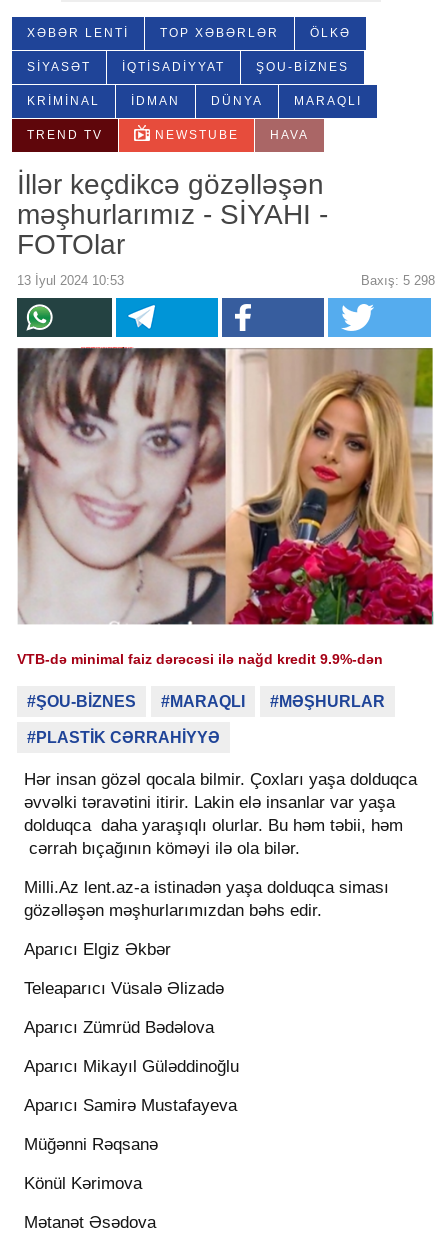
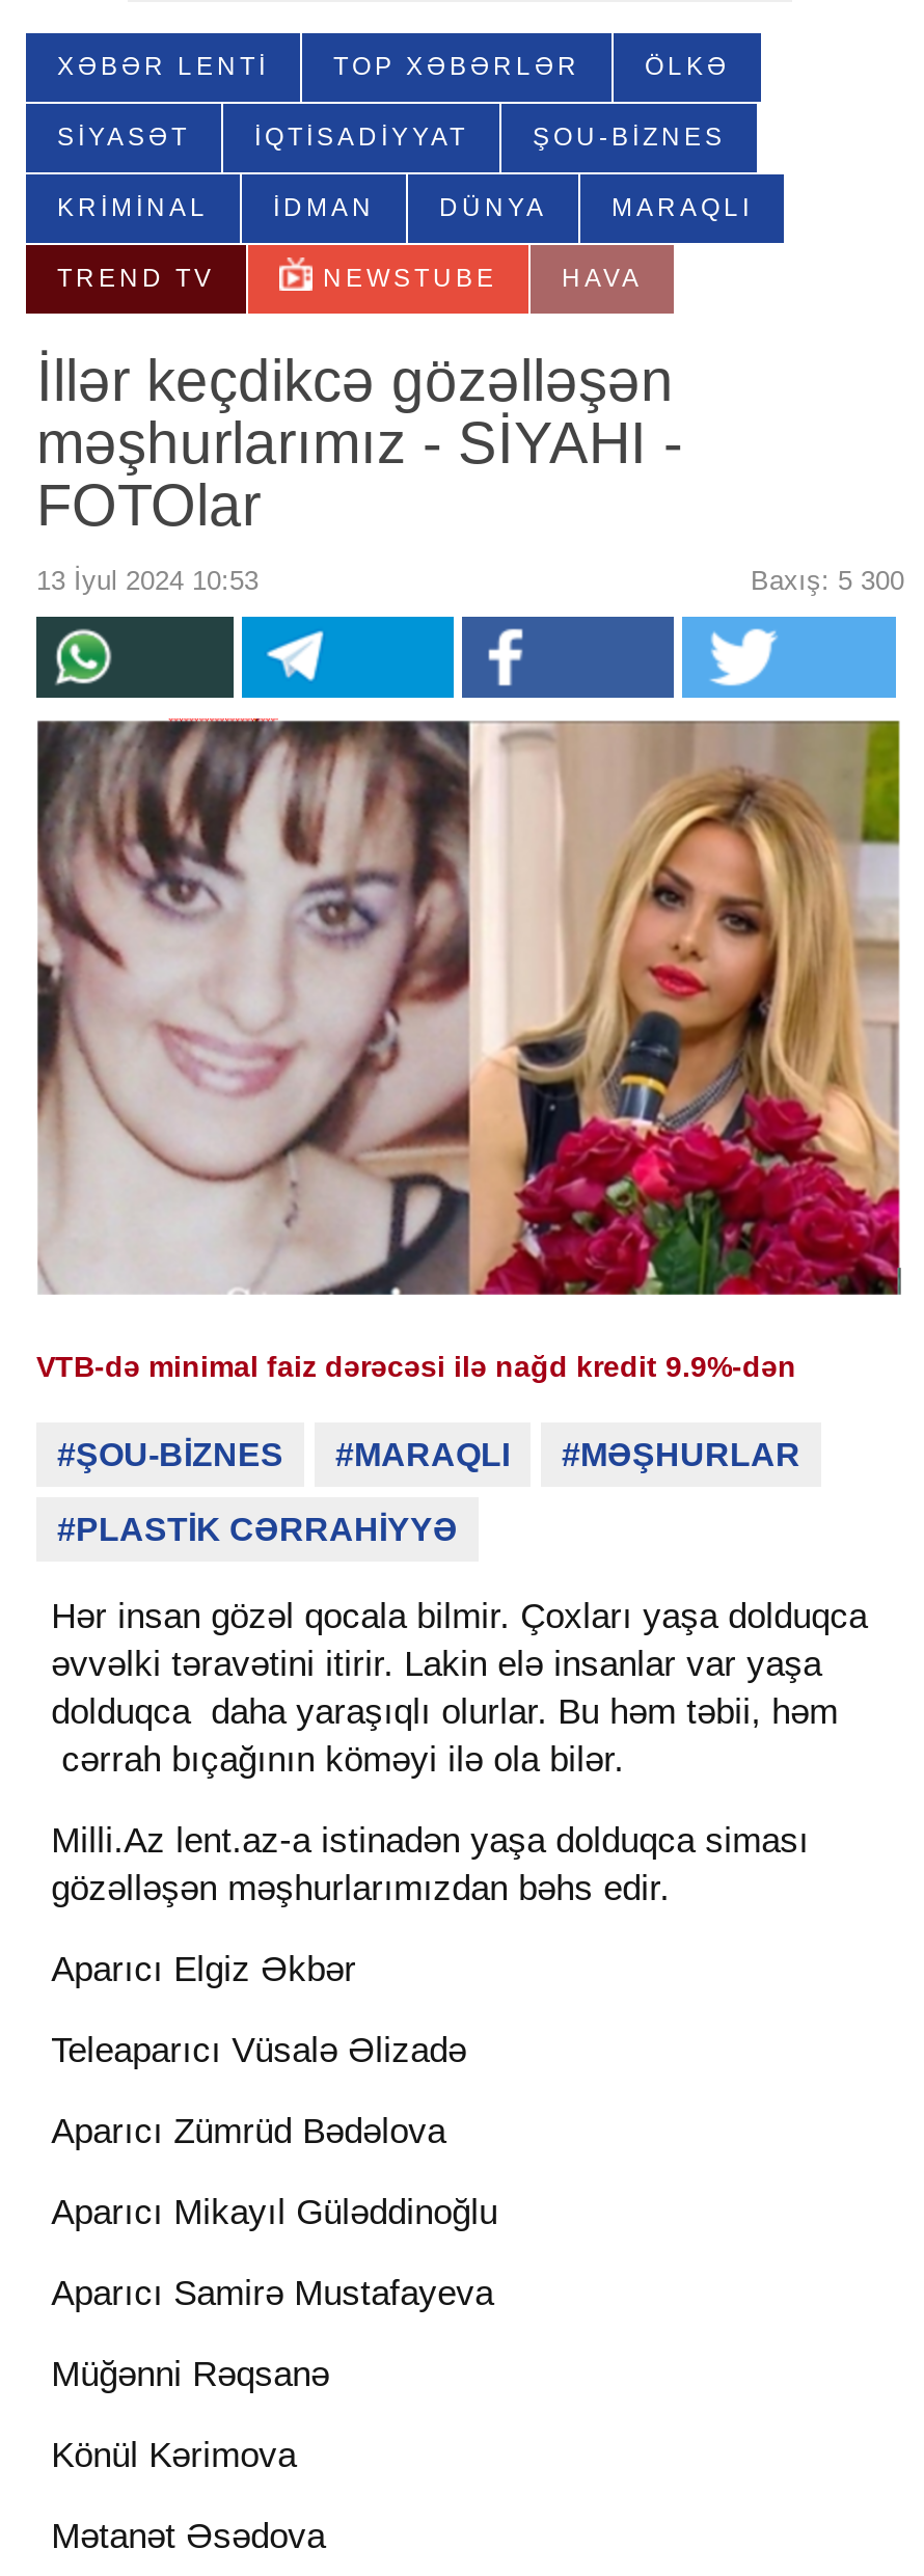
- Baxış: 5 298
+ Baxış: 5 300
